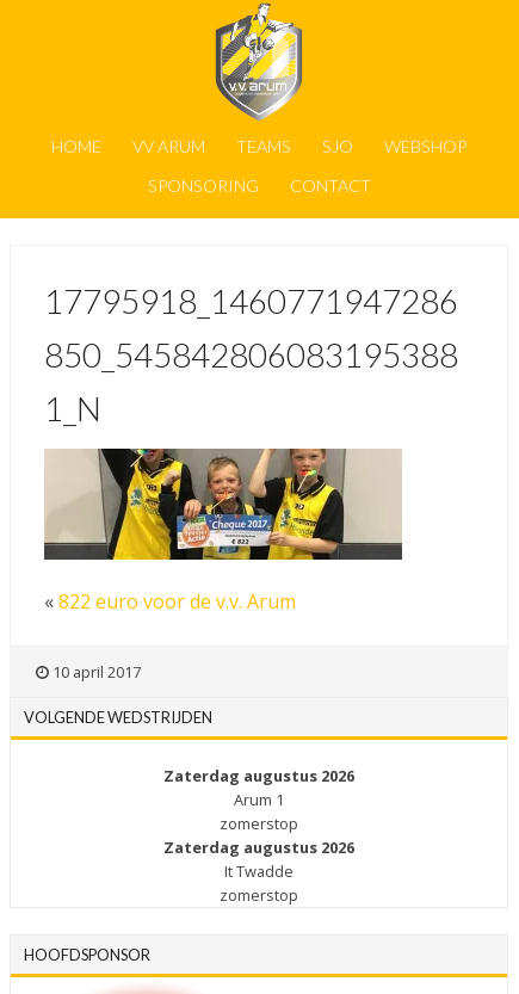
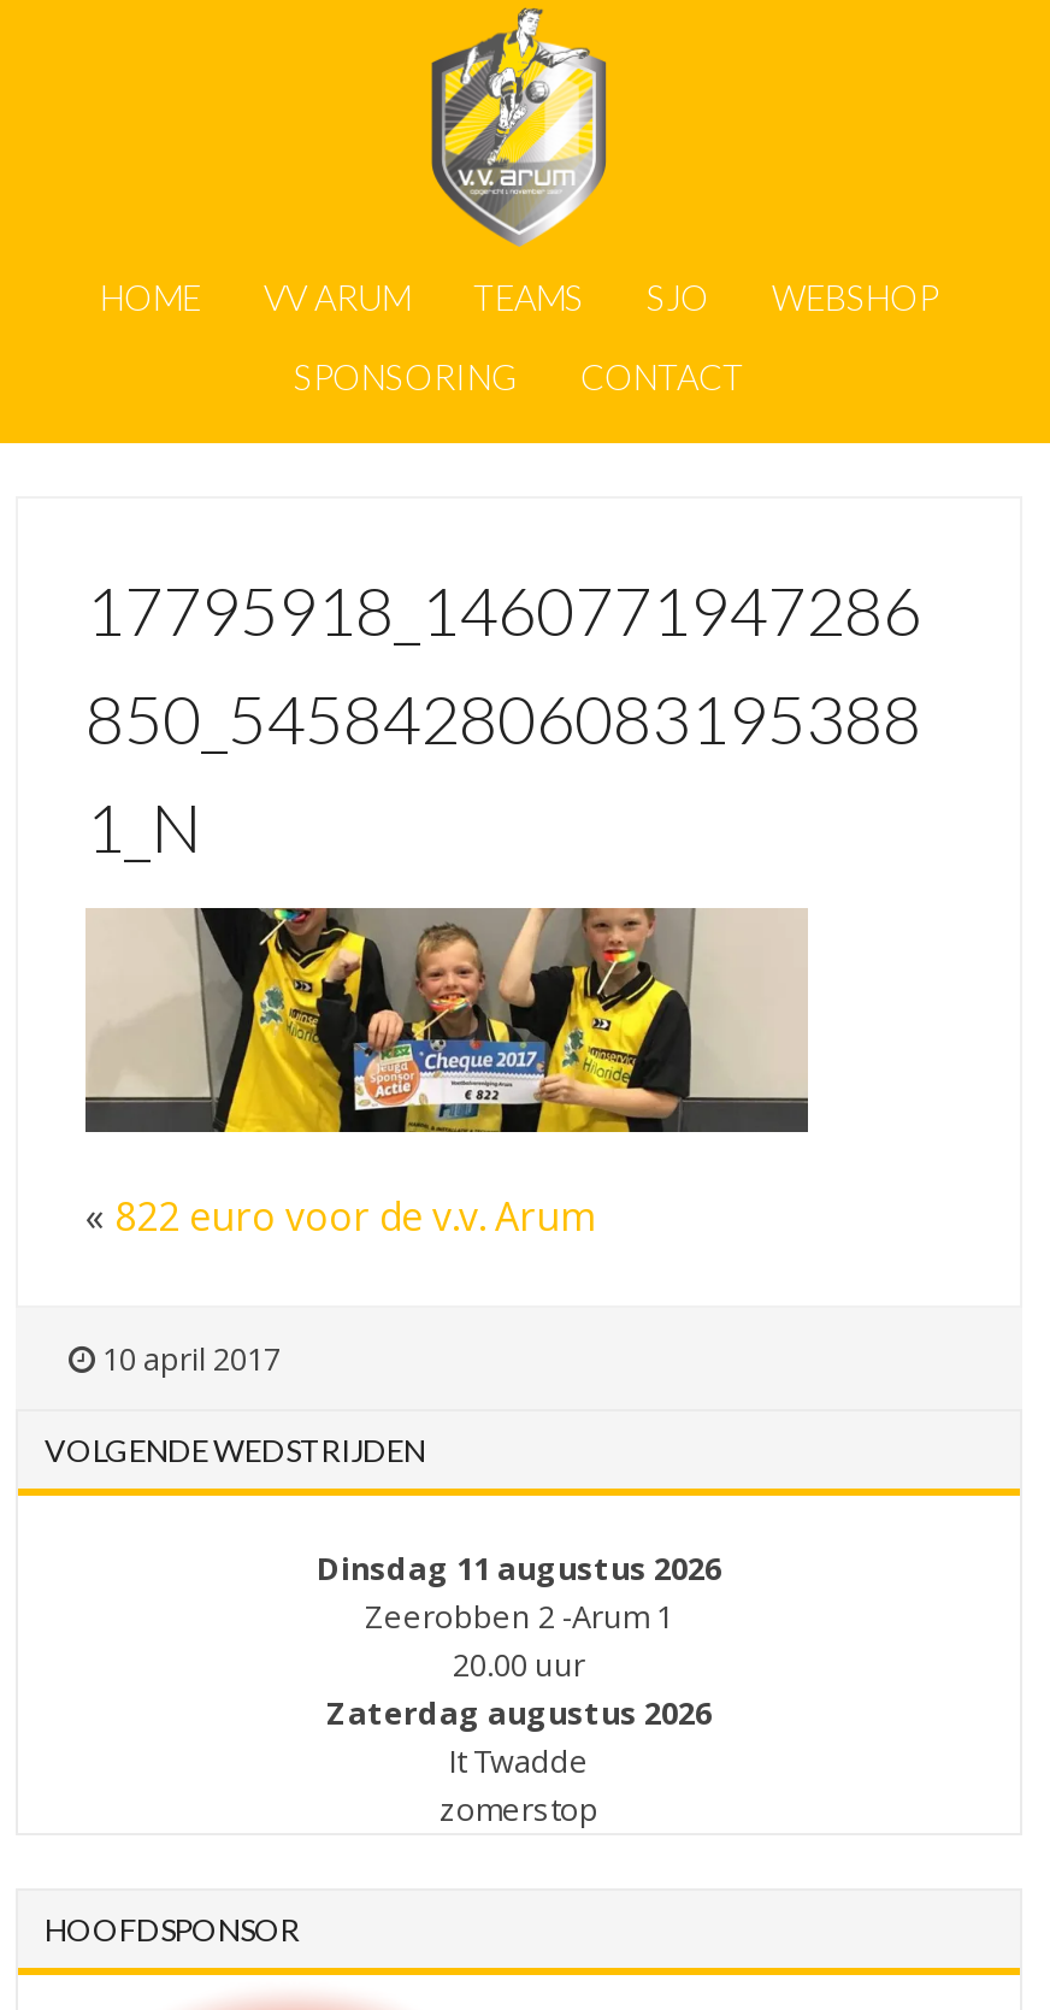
- Zaterdag augustus 2026
- Arum 1
- zomerstop
+ Dinsdag 11 augustus 2026
+ Zeerobben 2 -Arum 1
+ 20.00 uur
